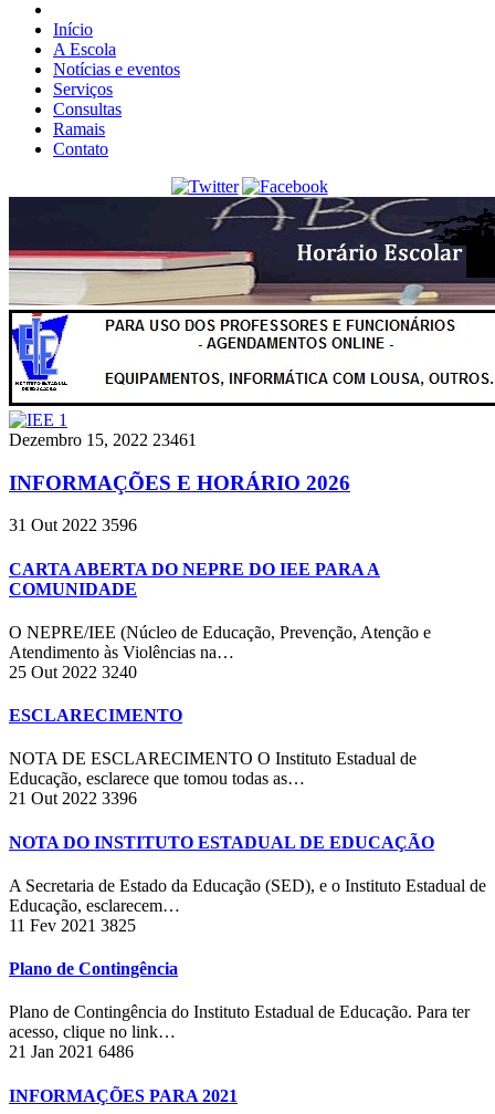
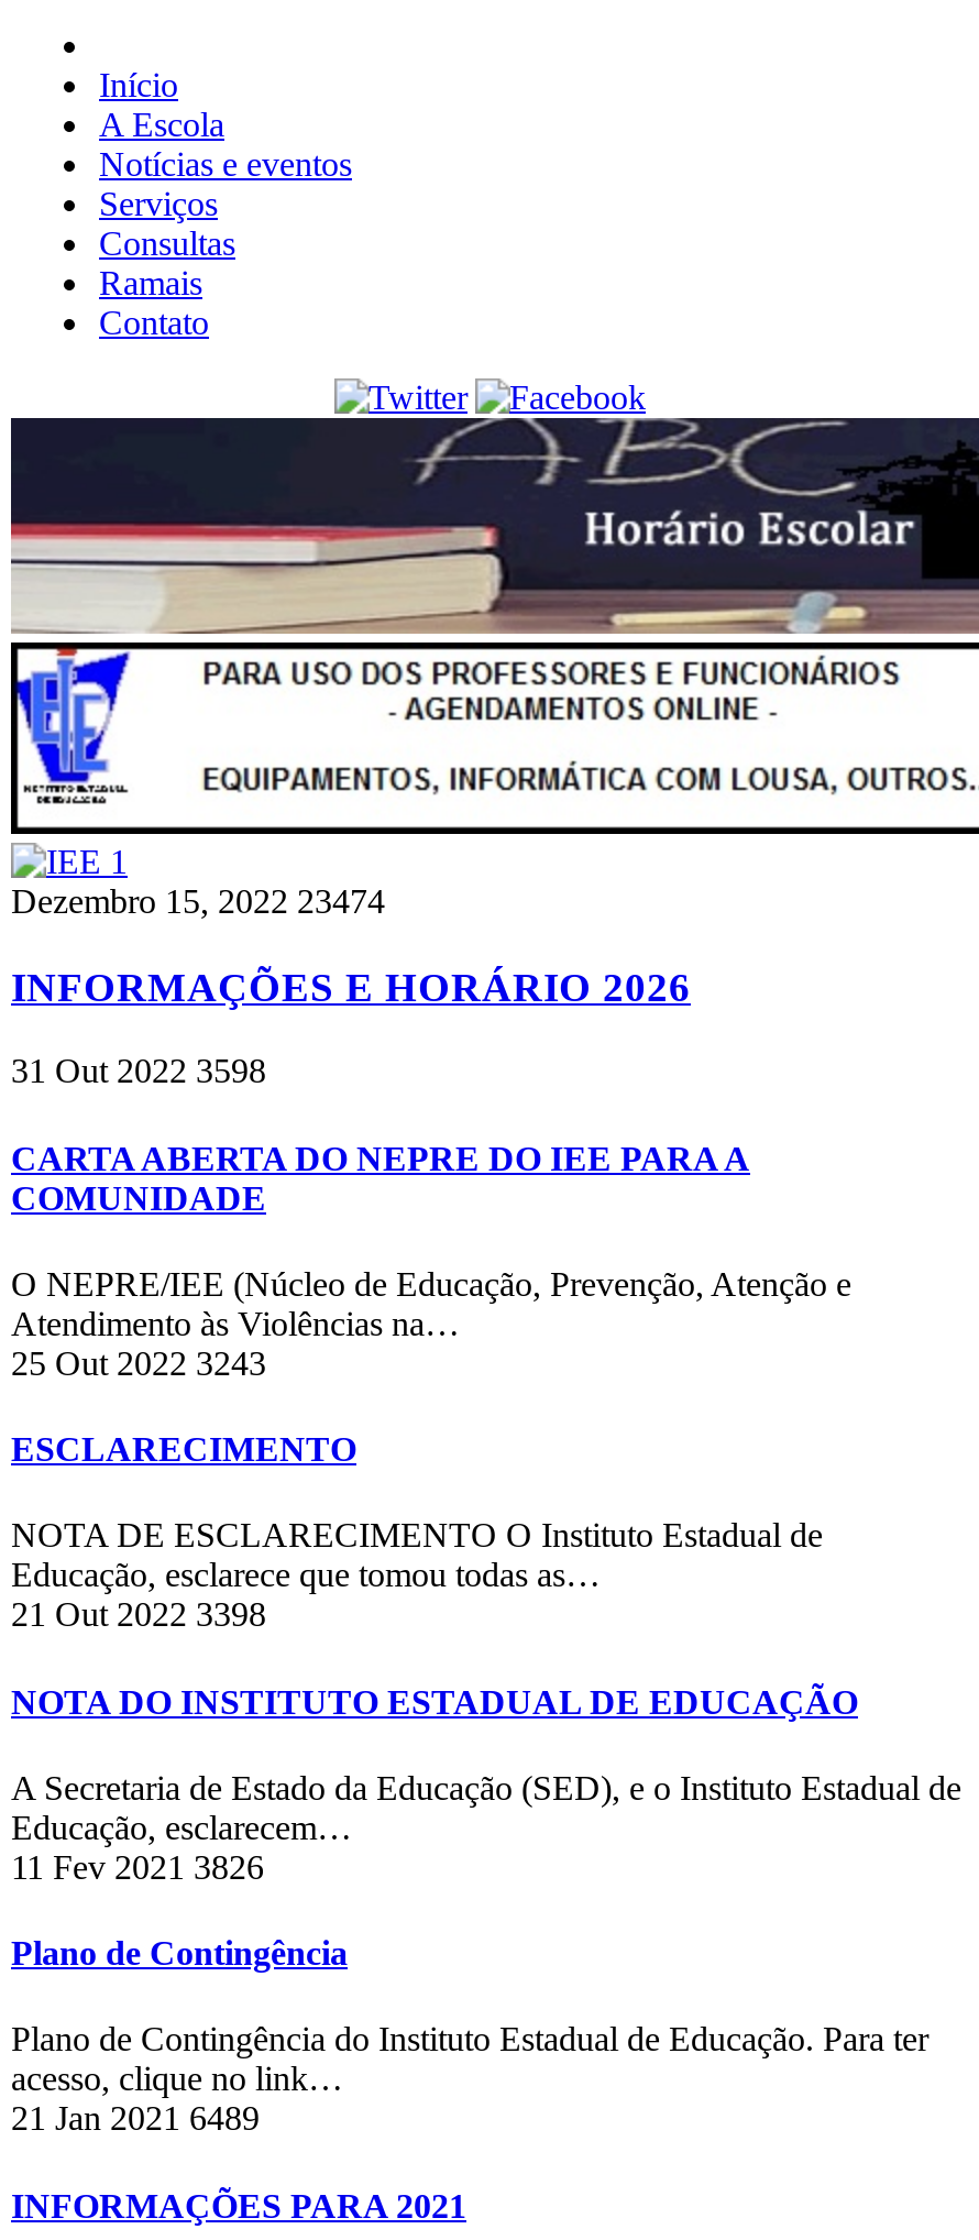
- Dezembro 15, 2022 23461
+ Dezembro 15, 2022 23474

- 31 Out 2022 3596
+ 31 Out 2022 3598

- 25 Out 2022 3240
+ 25 Out 2022 3243

- 21 Out 2022 3396
+ 21 Out 2022 3398

- 11 Fev 2021 3825
+ 11 Fev 2021 3826

- 21 Jan 2021 6486
+ 21 Jan 2021 6489
